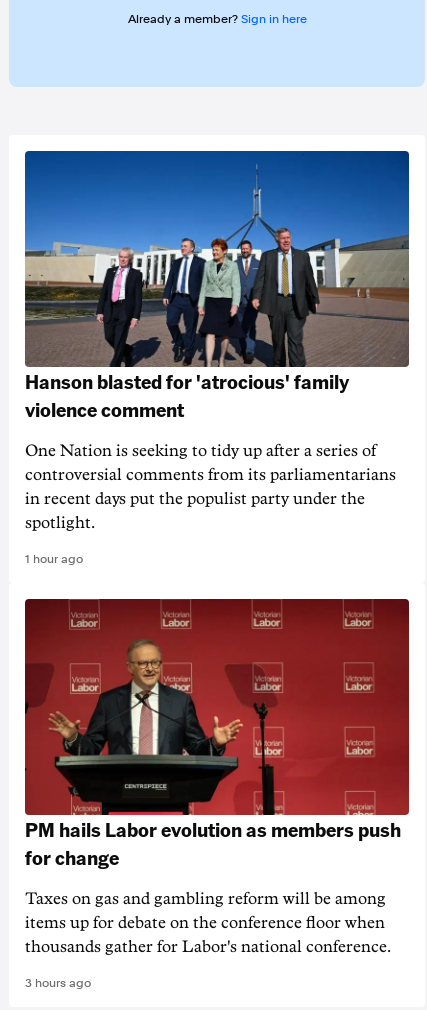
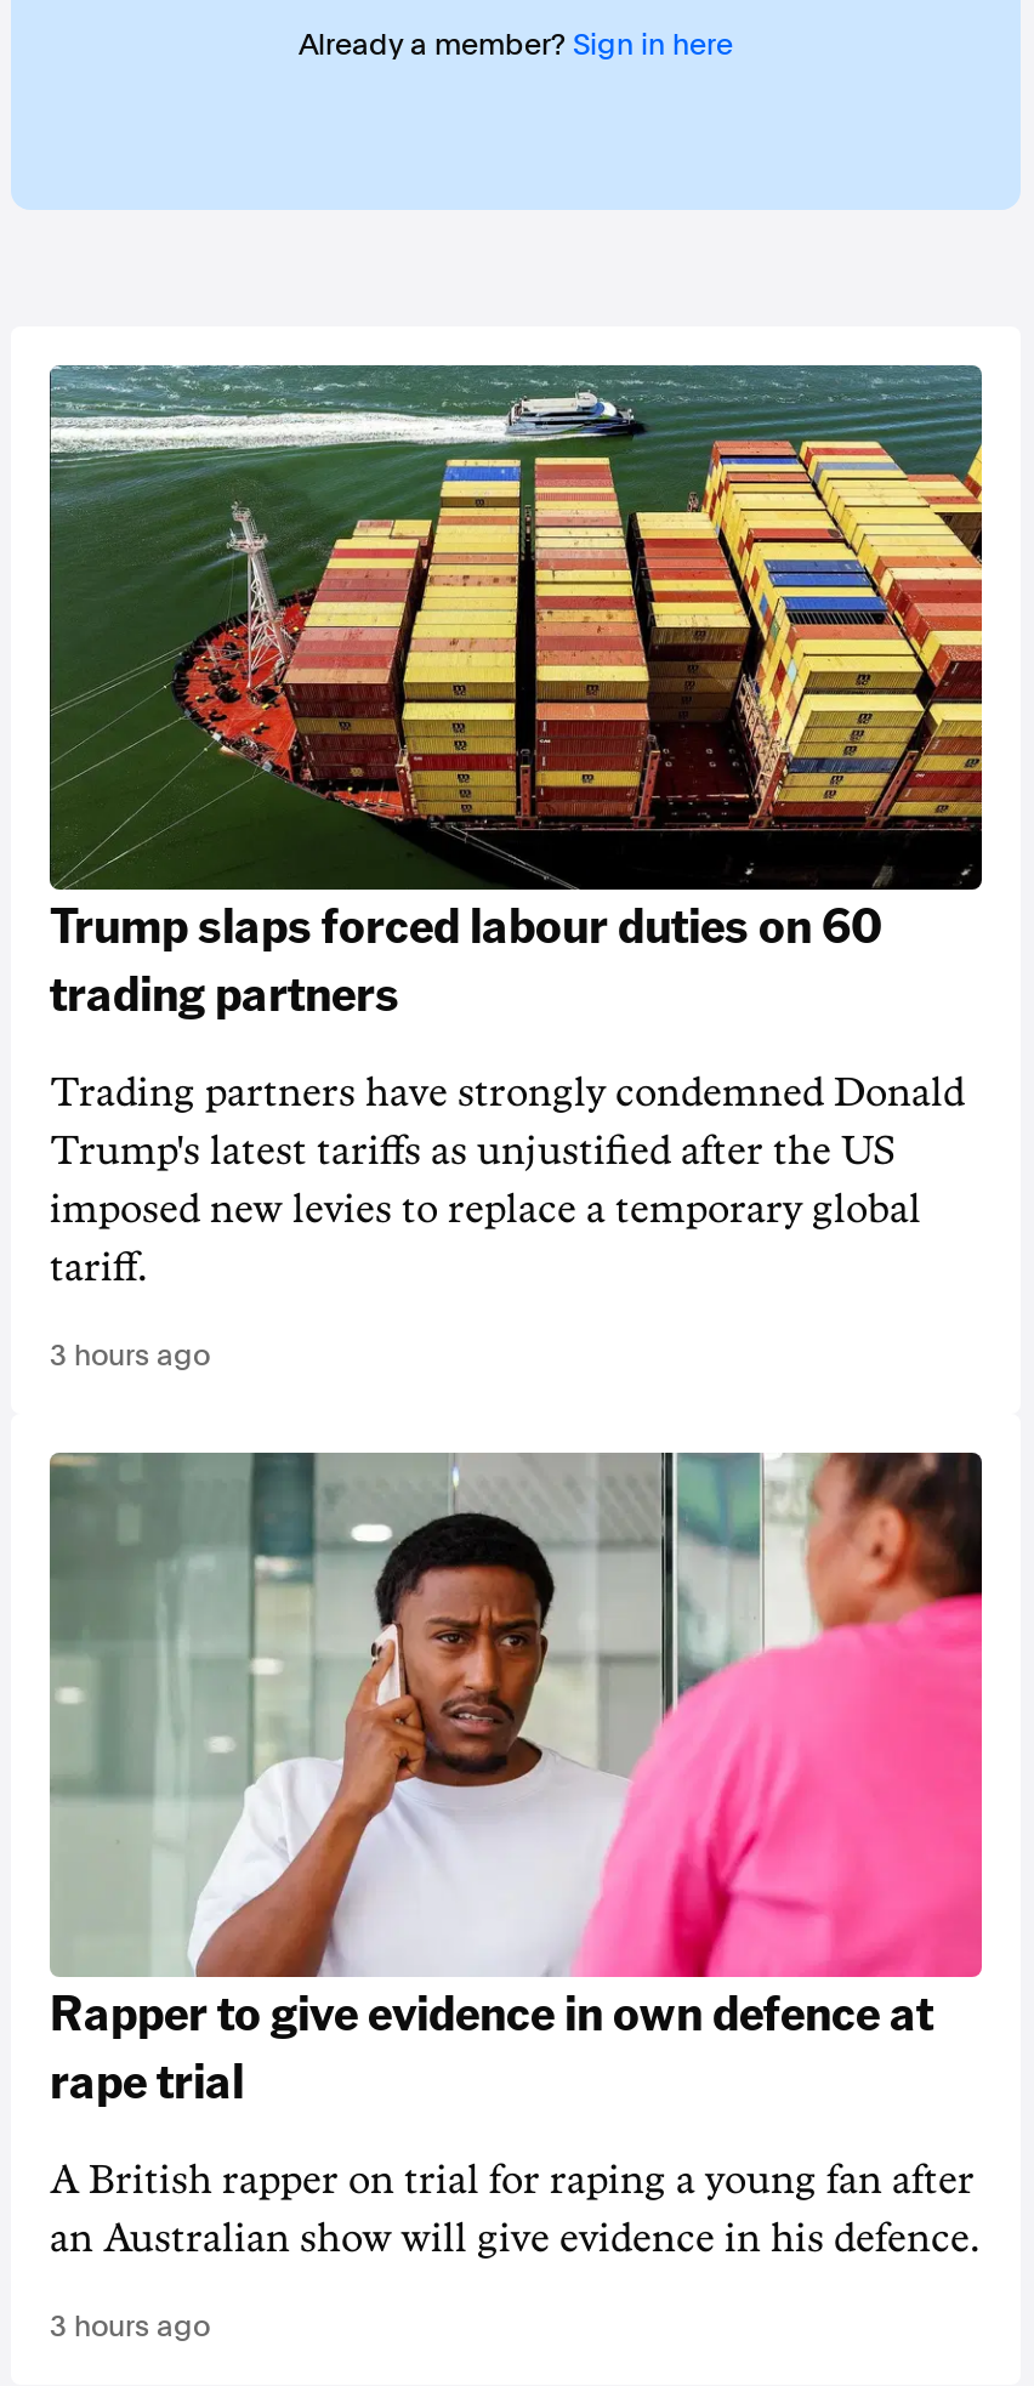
- [image]
- Hanson blasted for 'atrocious' family
- violence comment
- One Nation is seeking to tidy up after a series of
- controversial comments from its parliamentarians
- in recent days put the populist party under the
- spotlight.
- 1 hour ago
+ [image]
+ Trump slaps forced labour duties on 60
+ trading partners
+ Trading partners have strongly condemned Donald
+ Trump's latest tariffs as unjustified after the US
+ imposed new levies to replace a temporary global
+ tariff.
+ 3 hours ago

- [image]
- PM hails Labor evolution as members push
- for change
- Taxes on gas and gambling reform will be among
- items up for debate on the conference floor when
- thousands gather for Labor's national conference.
+ [image]
+ Rapper to give evidence in own defence at
+ rape trial
+ A British rapper on trial for raping a young fan after
+ an Australian show will give evidence in his defence.
